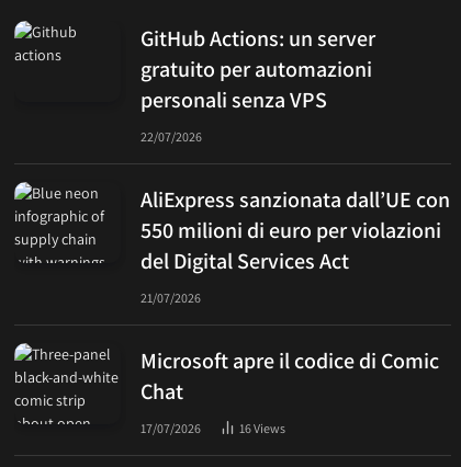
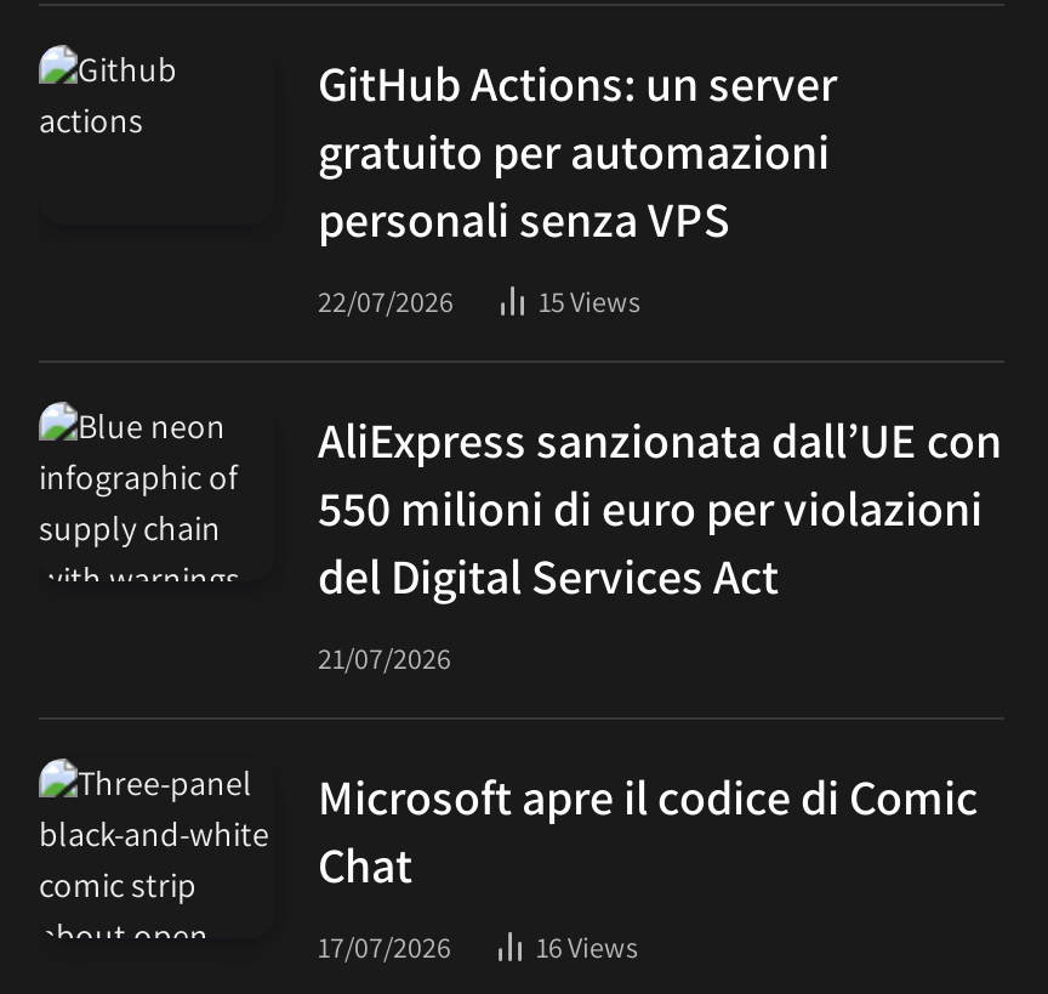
+ 15Views
